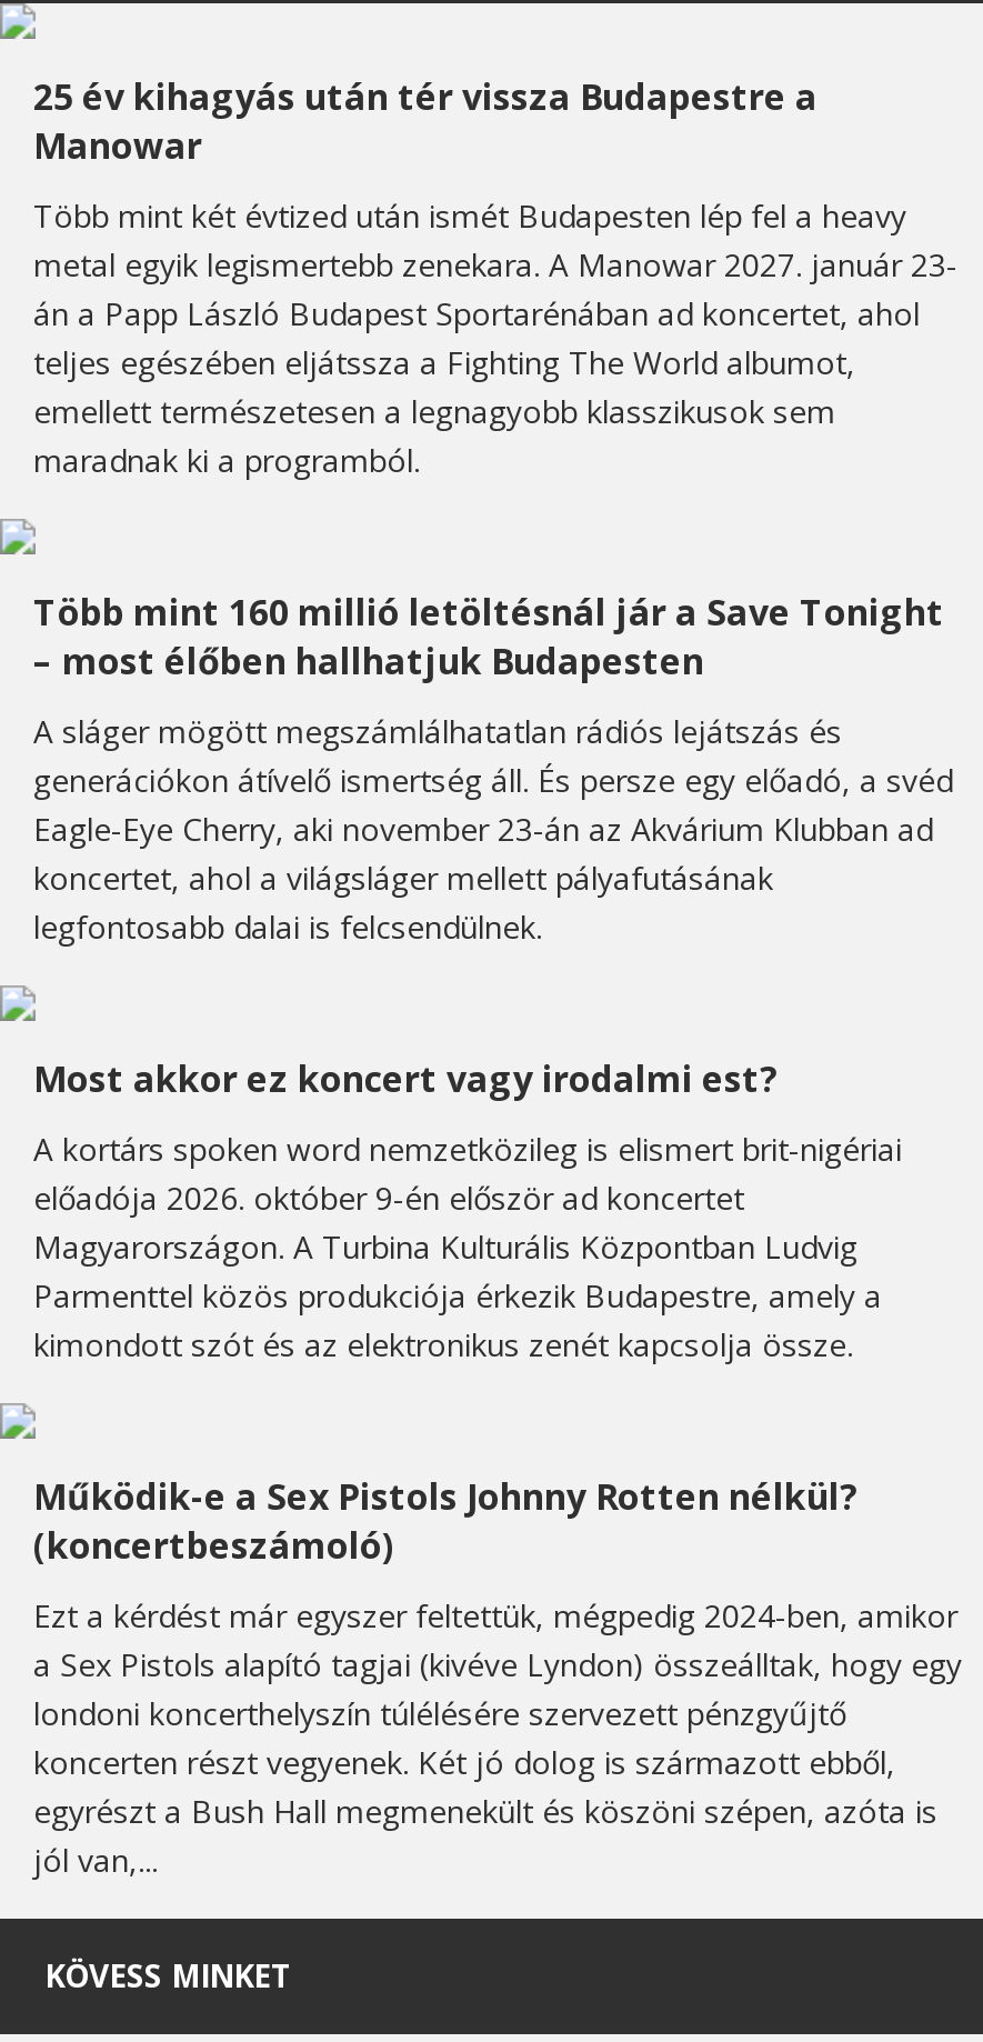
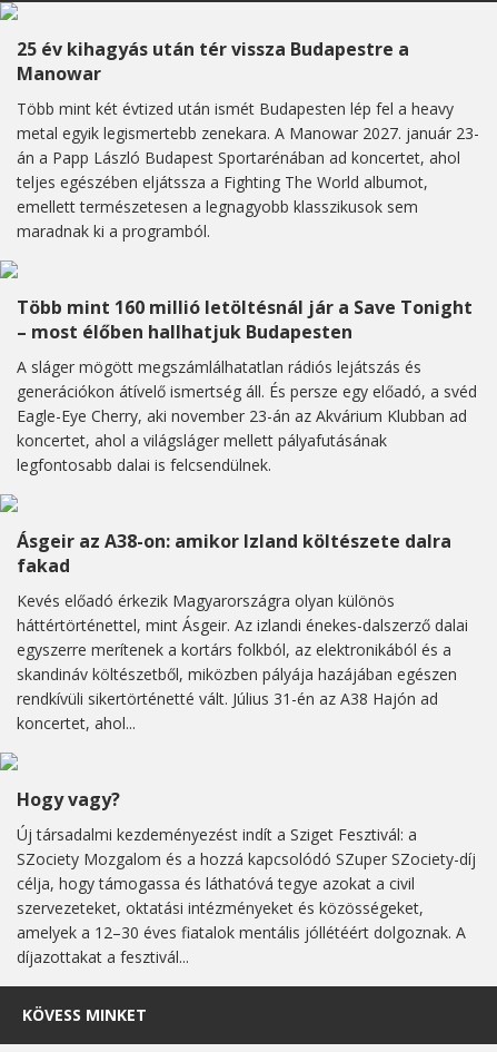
- Most akkor ez koncert vagy irodalmi est?
+ Ásgeir az A38-on: amikor Izland költészete dalra
+ fakad

- A kortárs spoken word nemzetközileg is elismert brit-nigériai
- előadója 2026. október 9-én először ad koncertet
- Magyarországon. A Turbina Kulturális Központban Ludvig
- Parmenttel közös produkciója érkezik Budapestre, amely a
- kimondott szót és az elektronikus zenét kapcsolja össze.
+ Kevés előadó érkezik Magyarországra olyan különös
+ háttértörténettel, mint Ásgeir. Az izlandi énekes-dalszerző dalai
+ egyszerre merítenek a kortárs folkból, az elektronikából és a
+ skandináv költészetből, miközben pályája hazájában egészen
+ rendkívüli sikertörténetté vált. Július 31-én az A38 Hajón ad
+ koncertet, ahol...

- Működik-e a Sex Pistols Johnny Rotten nélkül?
- (koncertbeszámoló)
+ Hogy vagy?

- Ezt a kérdést már egyszer feltettük, mégpedig 2024-ben, amikor
- a Sex Pistols alapító tagjai (kivéve Lyndon) összeálltak, hogy egy
- londoni koncerthelyszín túlélésére szervezett pénzgyűjtő
- koncerten részt vegyenek. Két jó dolog is származott ebből,
- egyrészt a Bush Hall megmenekült és köszöni szépen, azóta is
- jól van,...
+ Új társadalmi kezdeményezést indít a Sziget Fesztivál: a
+ SZociety Mozgalom és a hozzá kapcsolódó SZuper SZociety-díj
+ célja, hogy támogassa és láthatóvá tegye azokat a civil
+ szervezeteket, oktatási intézményeket és közösségeket,
+ amelyek a 12–30 éves fiatalok mentális jóllétéért dolgoznak. A
+ díjazottakat a fesztivál...
